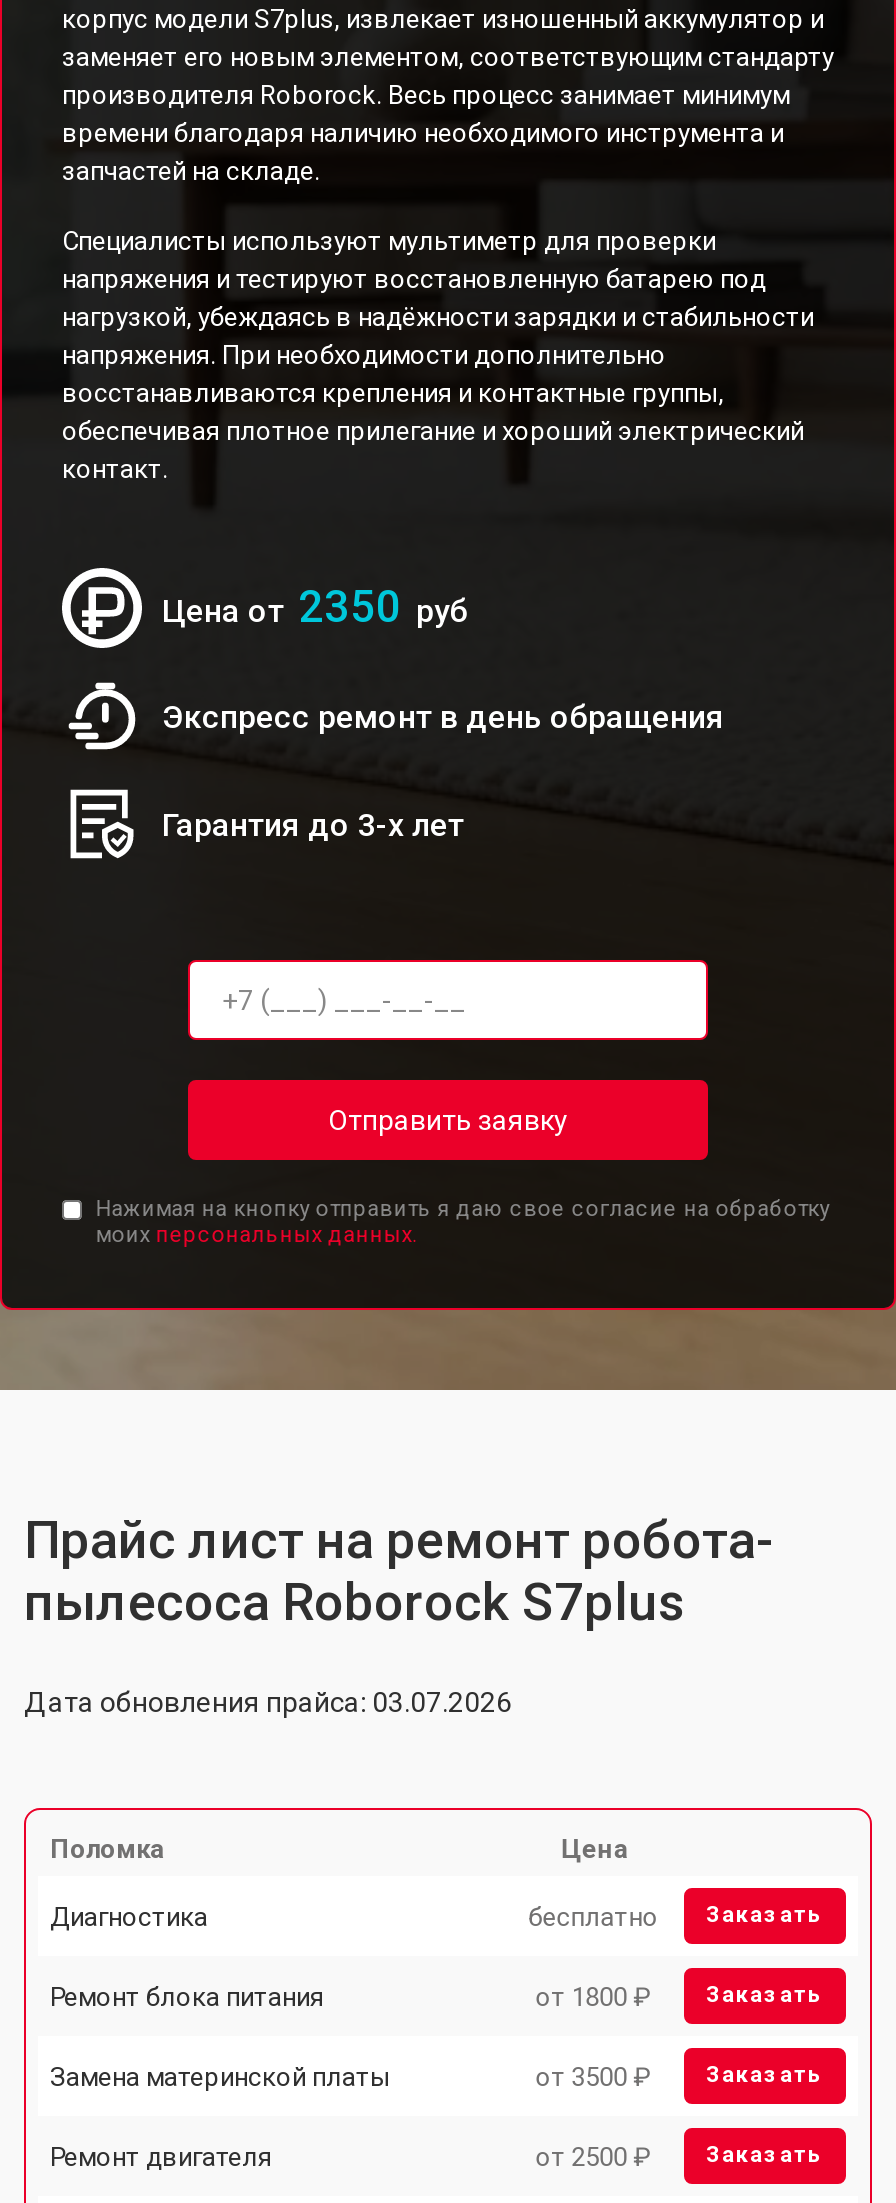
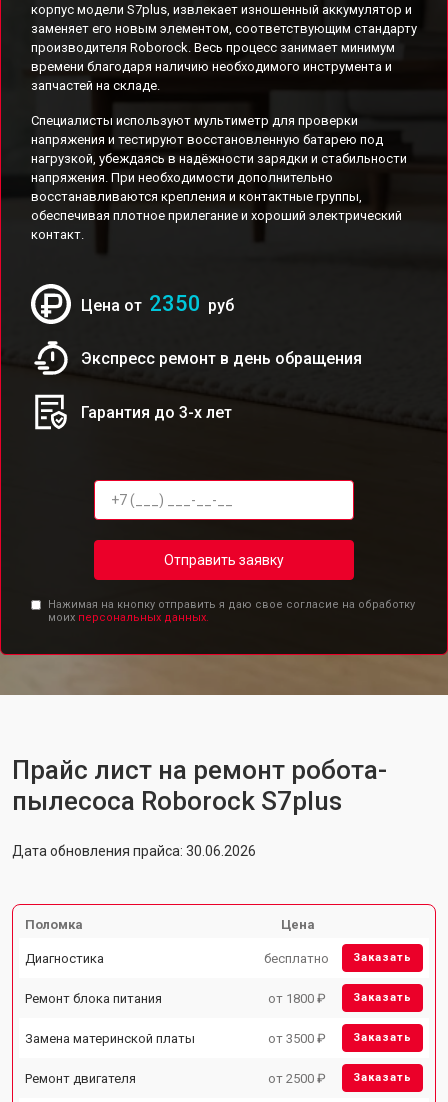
- Дата обновления прайса: 03.07.2026
+ Дата обновления прайса: 30.06.2026
